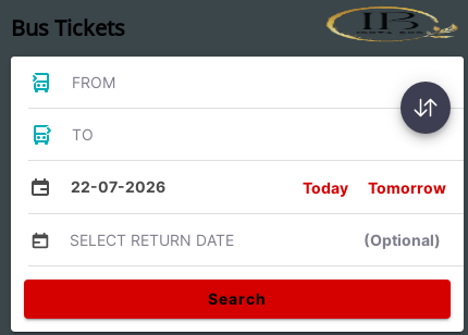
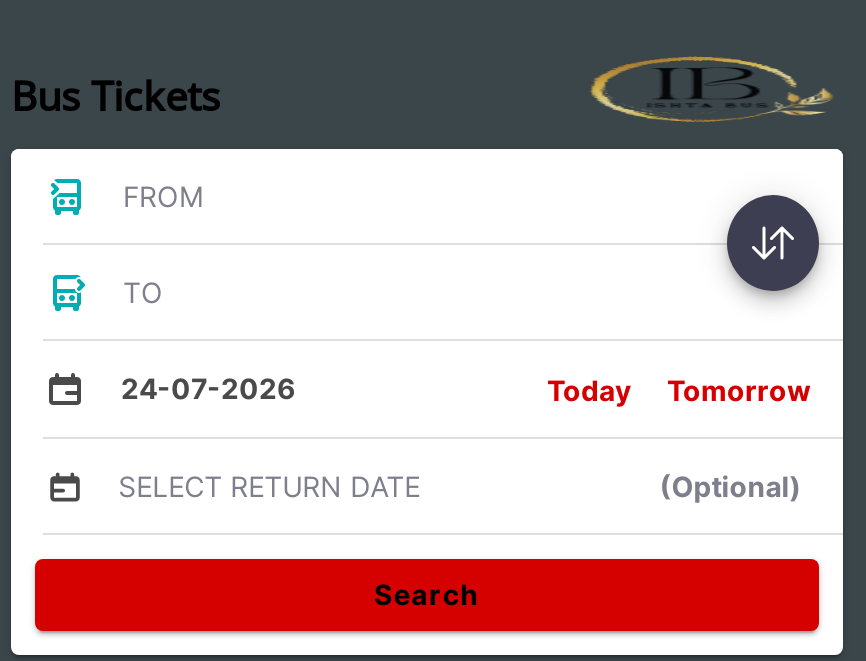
- 22-07-2026
+ 24-07-2026
